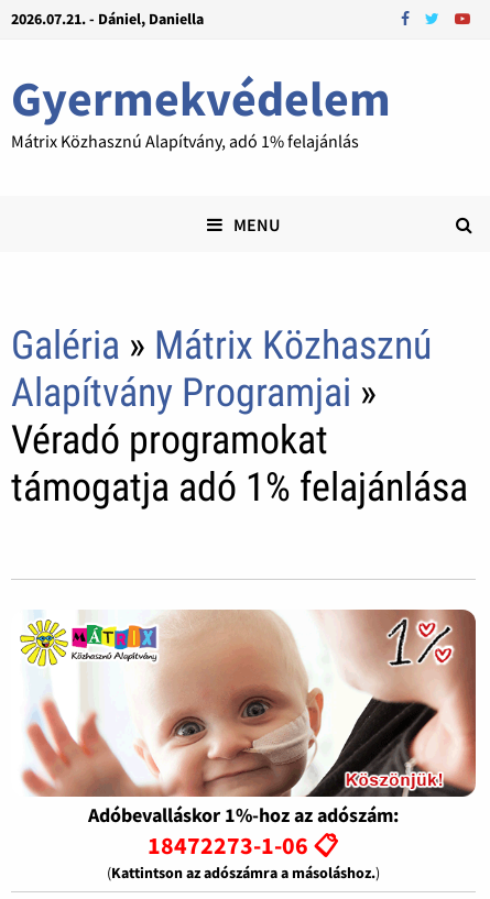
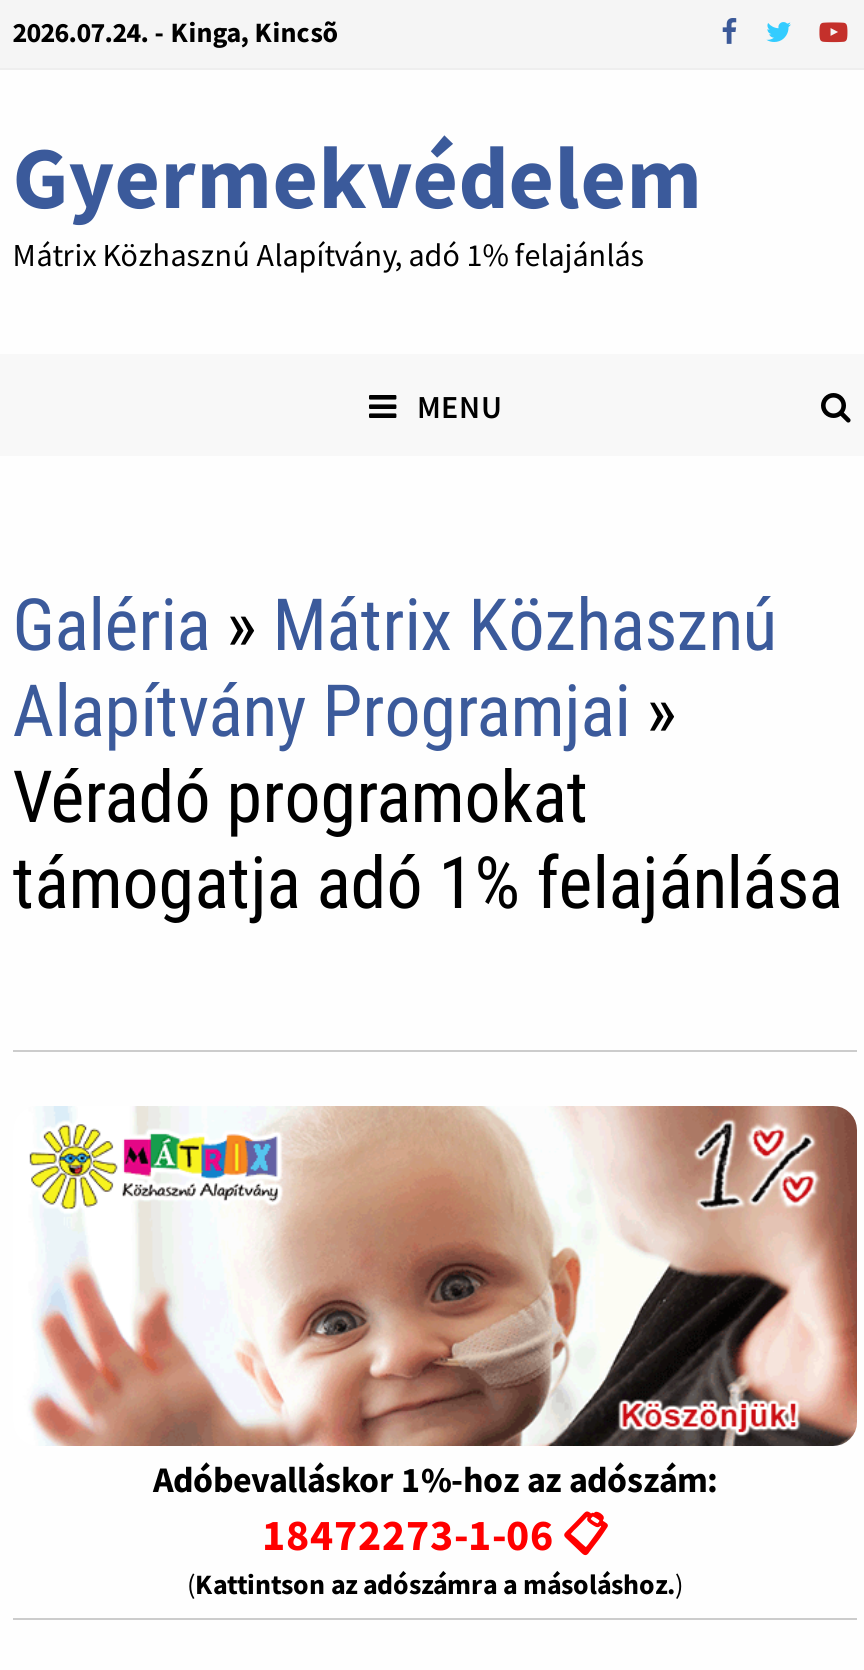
- 2026.07.21. - Dániel, Daniella
+ 2026.07.24. - Kinga, Kincsõ
